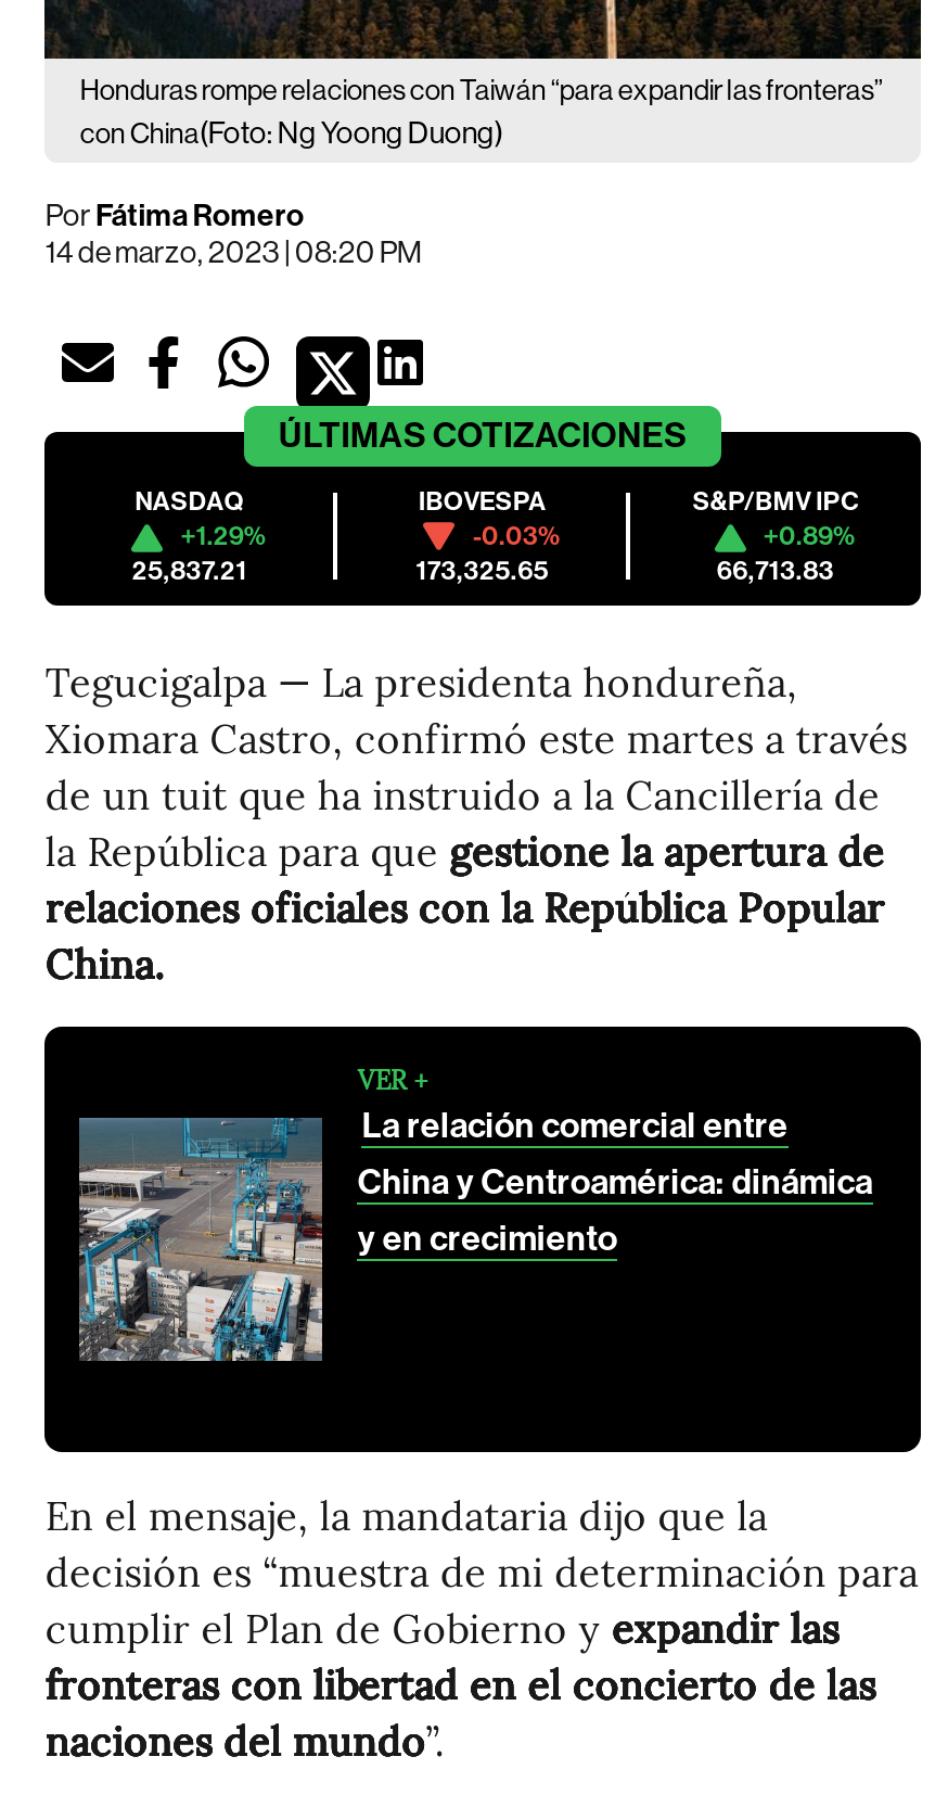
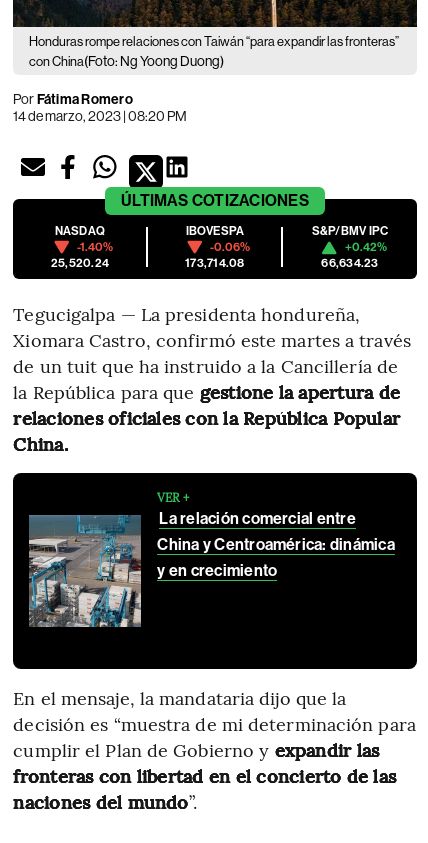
- +1.29%
+ -1.40%

- -0.03%
+ -0.06%

- +0.89%
+ +0.42%

- 25,837.21
+ 25,520.24

- 173,325.65
+ 173,714.08

- 66,713.83
+ 66,634.23
